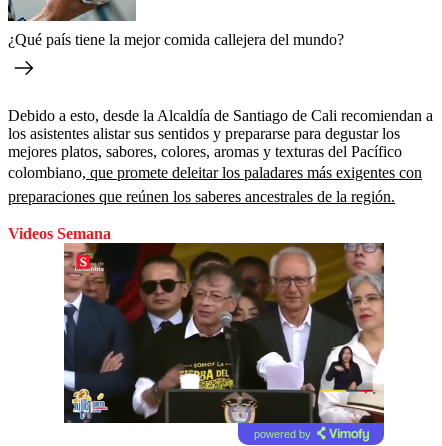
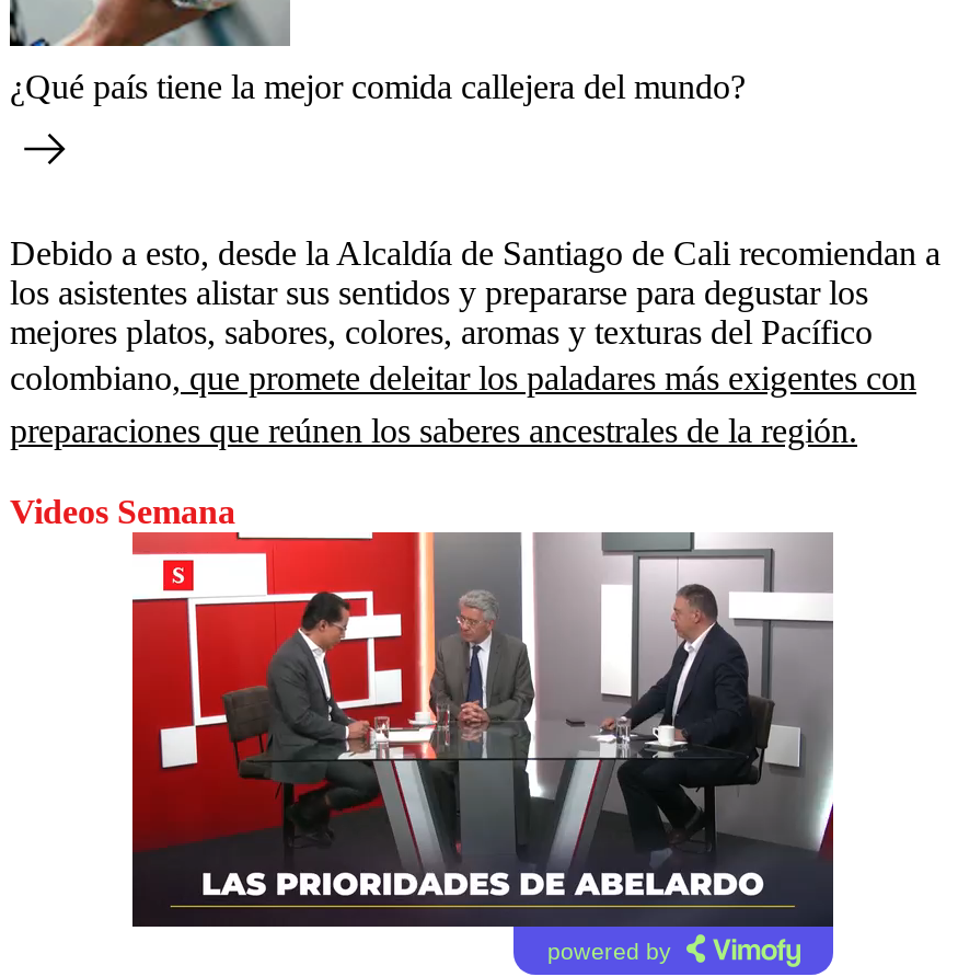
- [image]
+ [image]
